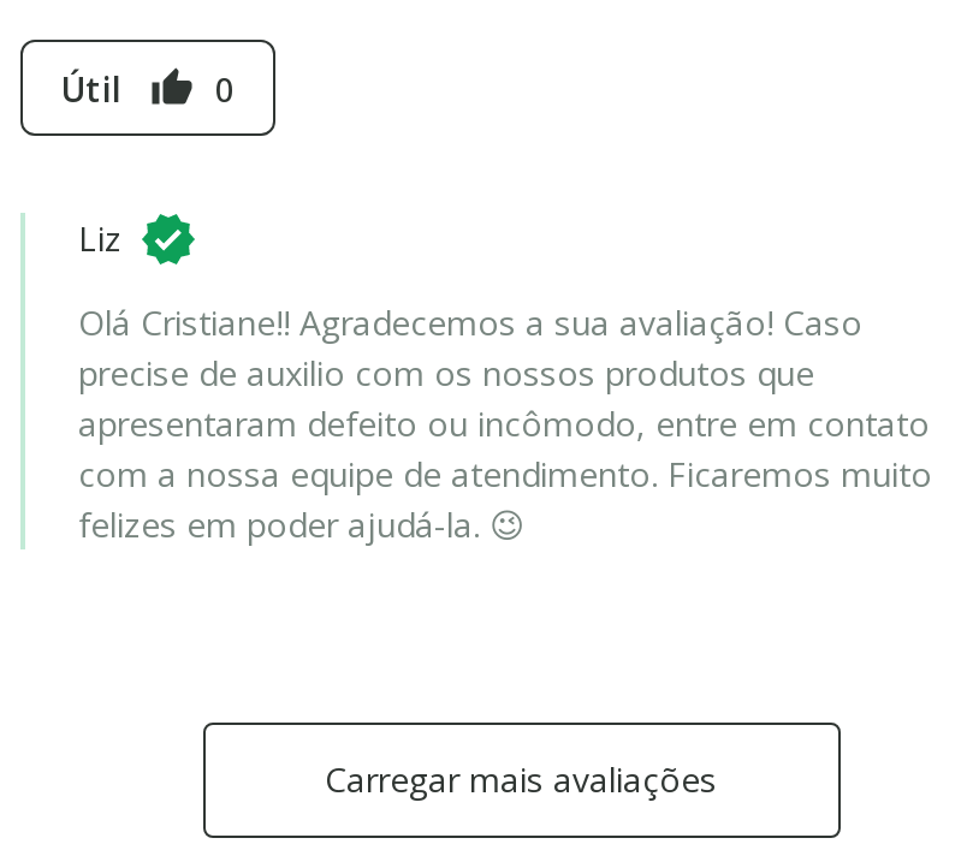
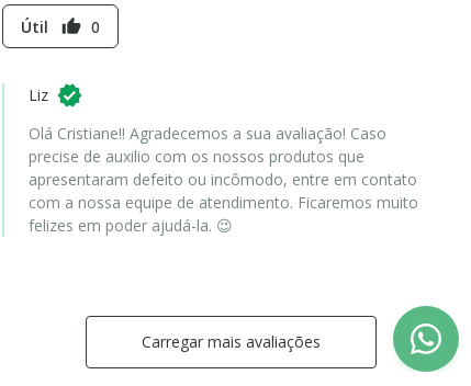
+ [image]
